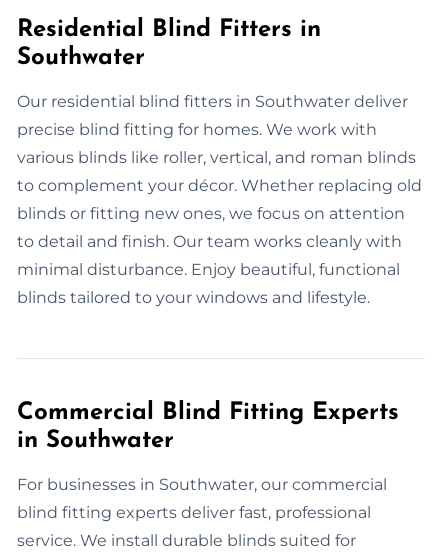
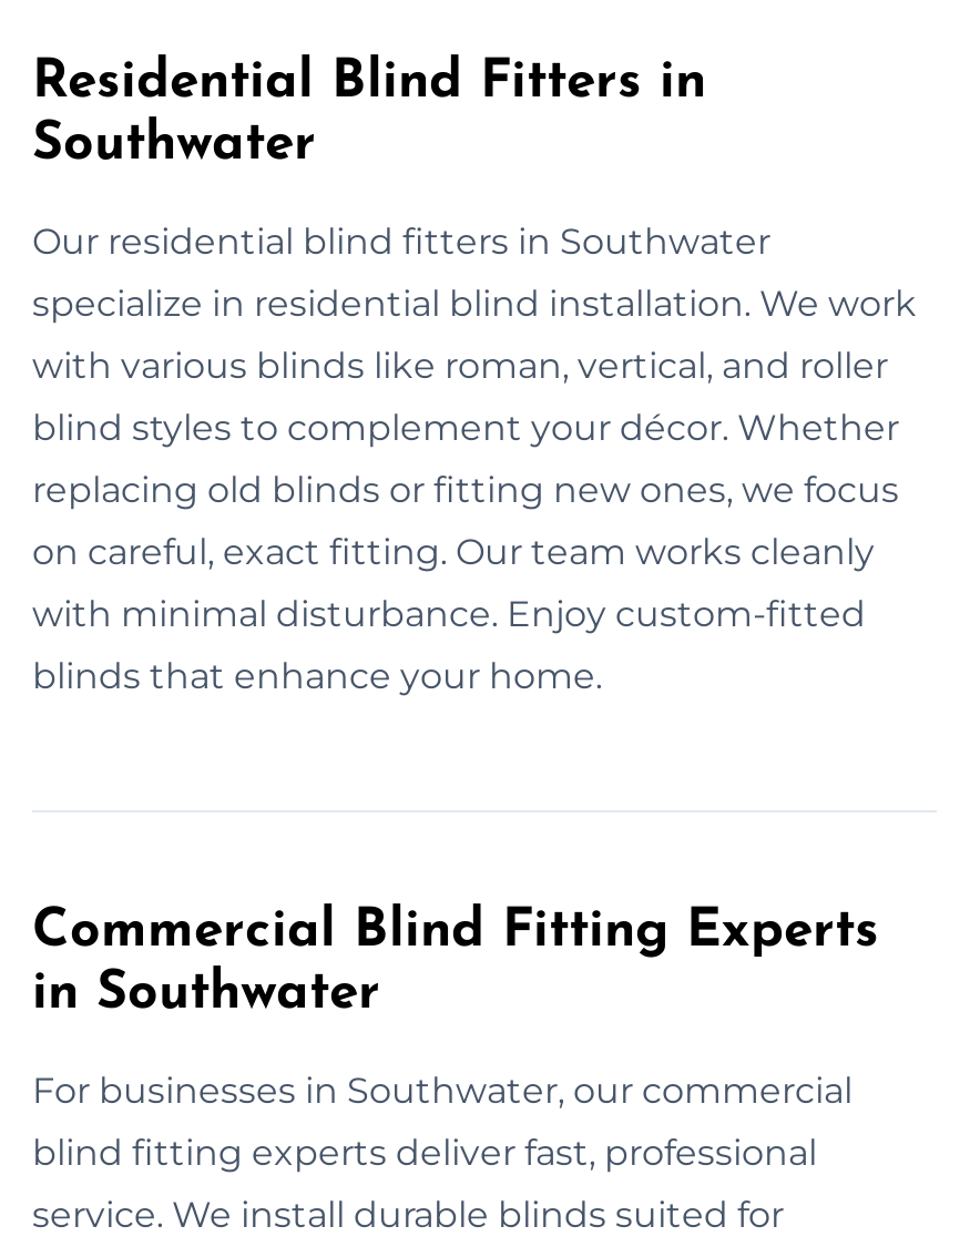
- Our residential blind fitters in Southwater deliver
+ Our residential blind fitters in Southwater

- precise blind fitting for homes. We work with
+ specialize in residential blind installation. We work

- various blinds like roller, vertical, and roman blinds
+ with various blinds like roman, vertical, and roller

- to complement your décor. Whether replacing old
+ blind styles to complement your décor. Whether

- blinds or fitting new ones, we focus on attention
+ replacing old blinds or fitting new ones, we focus

- to detail and finish. Our team works cleanly with
+ on careful, exact fitting. Our team works cleanly

- minimal disturbance. Enjoy beautiful, functional
+ with minimal disturbance. Enjoy custom-fitted

- blinds tailored to your windows and lifestyle.
+ blinds that enhance your home.
